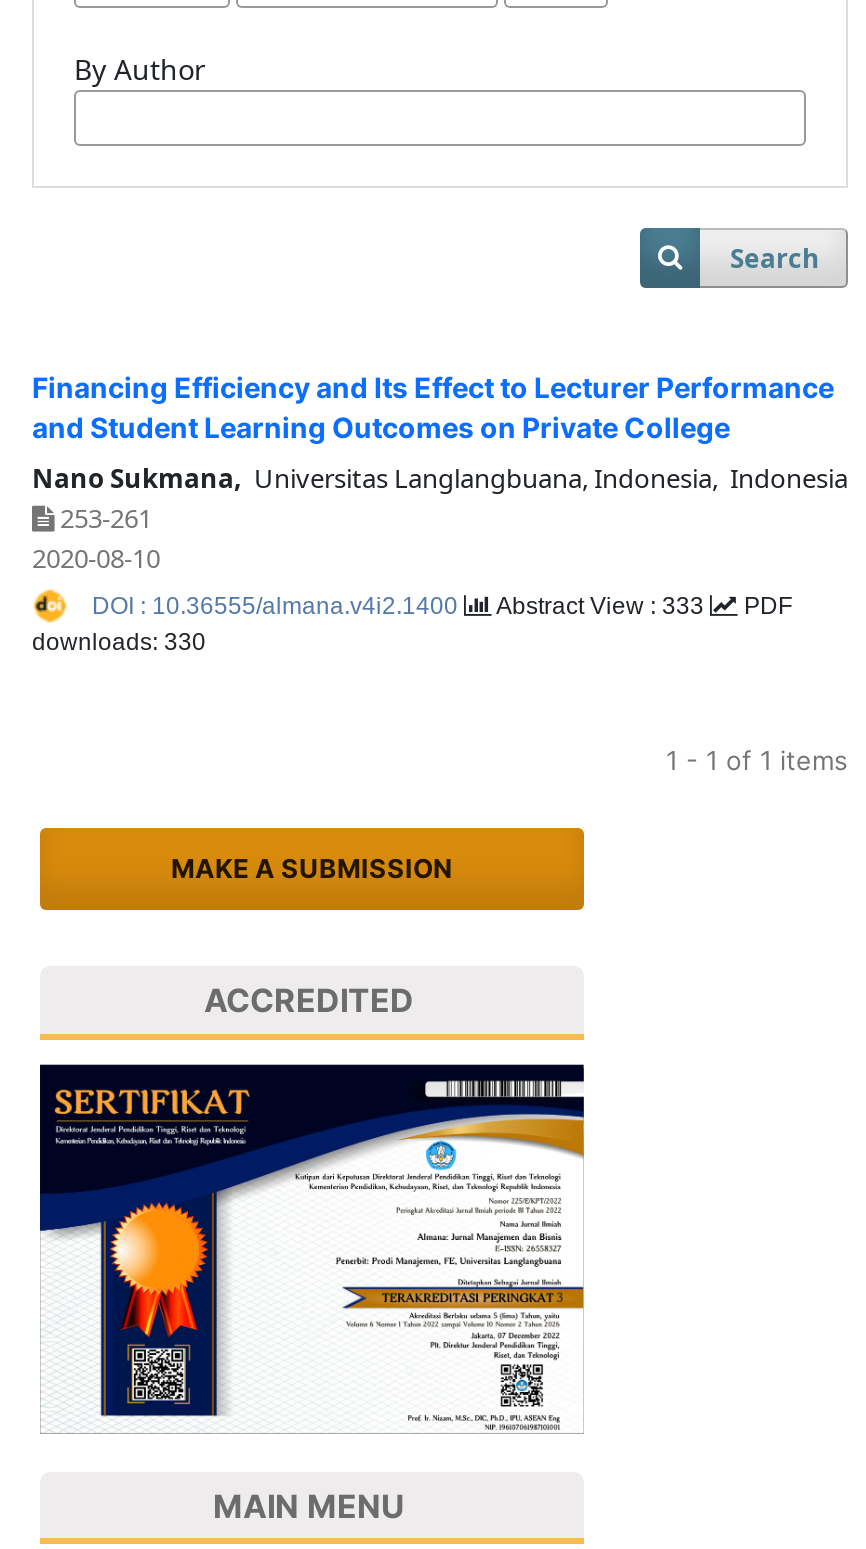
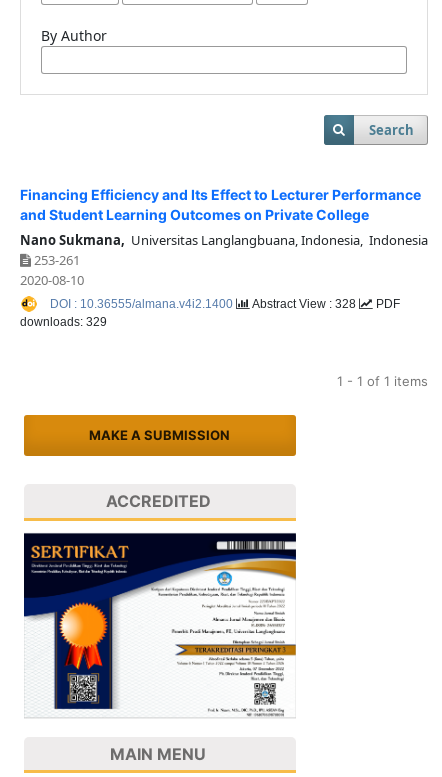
- Abstract View : 333
+ Abstract View : 328

- downloads: 330
+ downloads: 329
